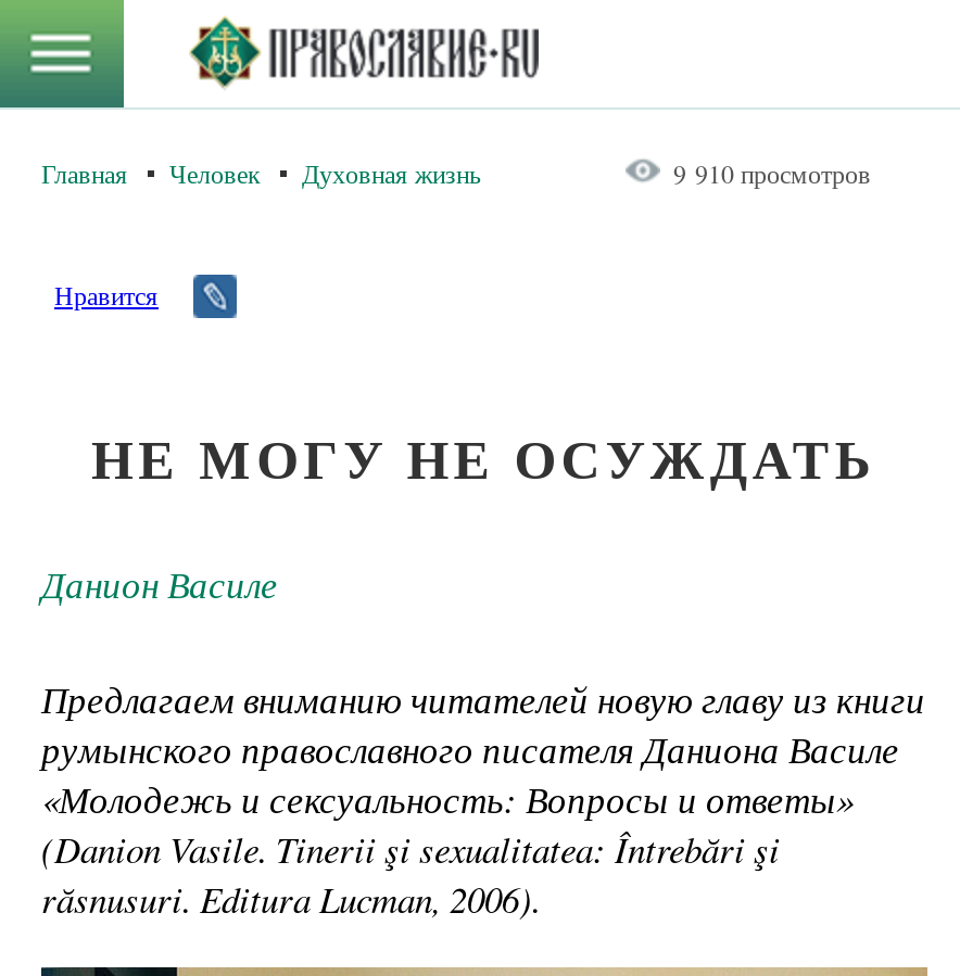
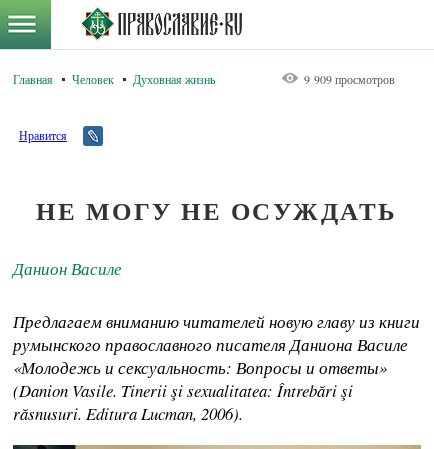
- 9 910 просмотров
+ 9 909 просмотров
